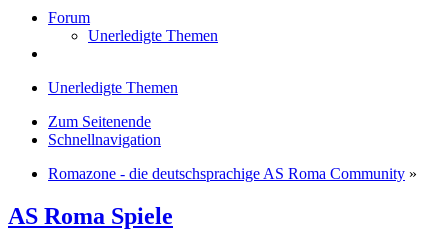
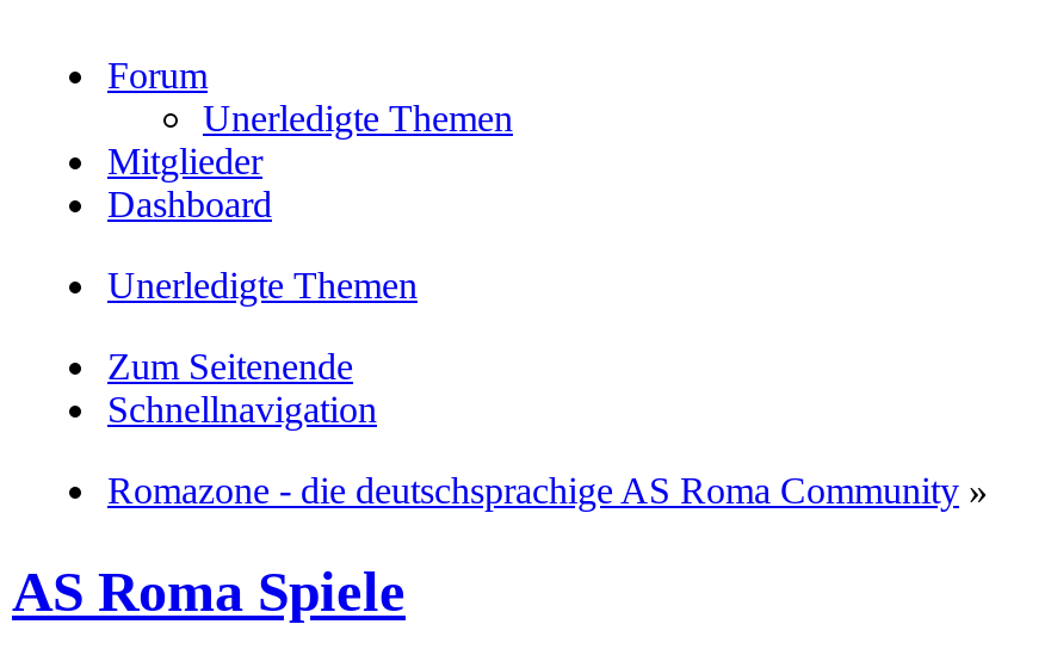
+ Mitglieder
+ Dashboard
